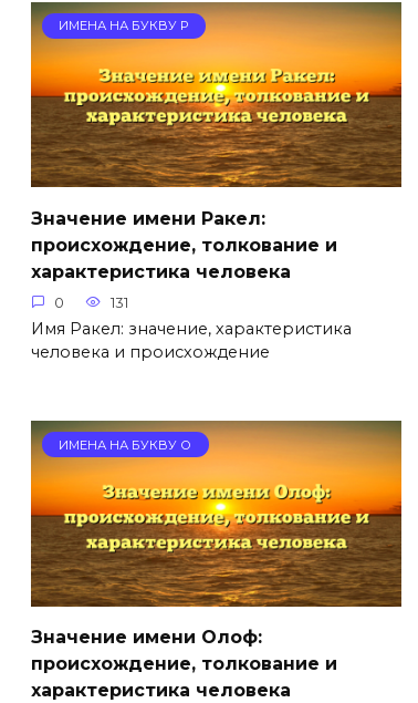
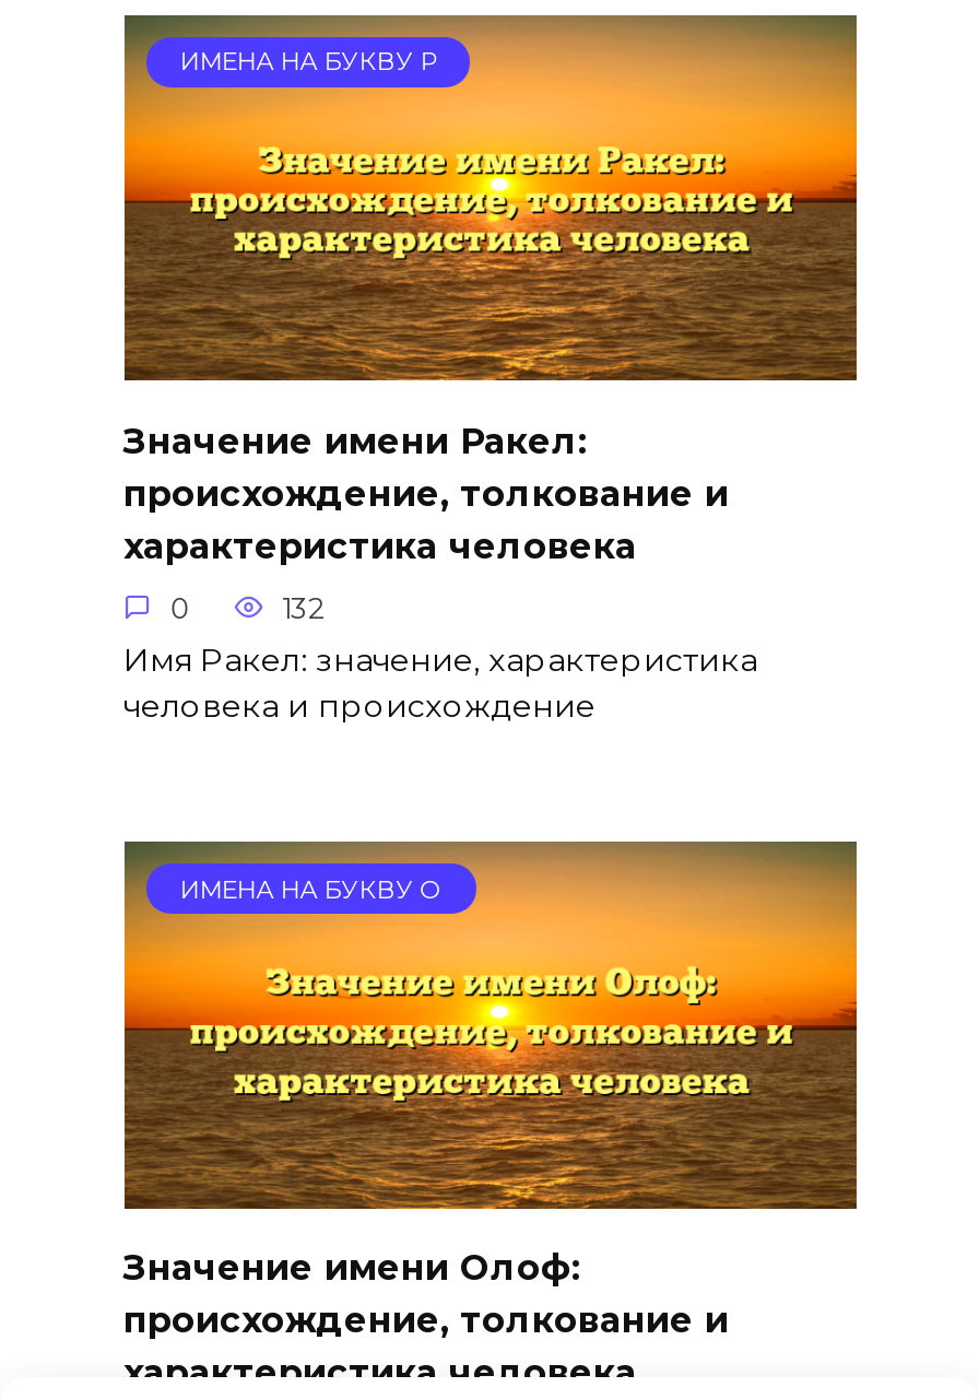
- 131
+ 132
